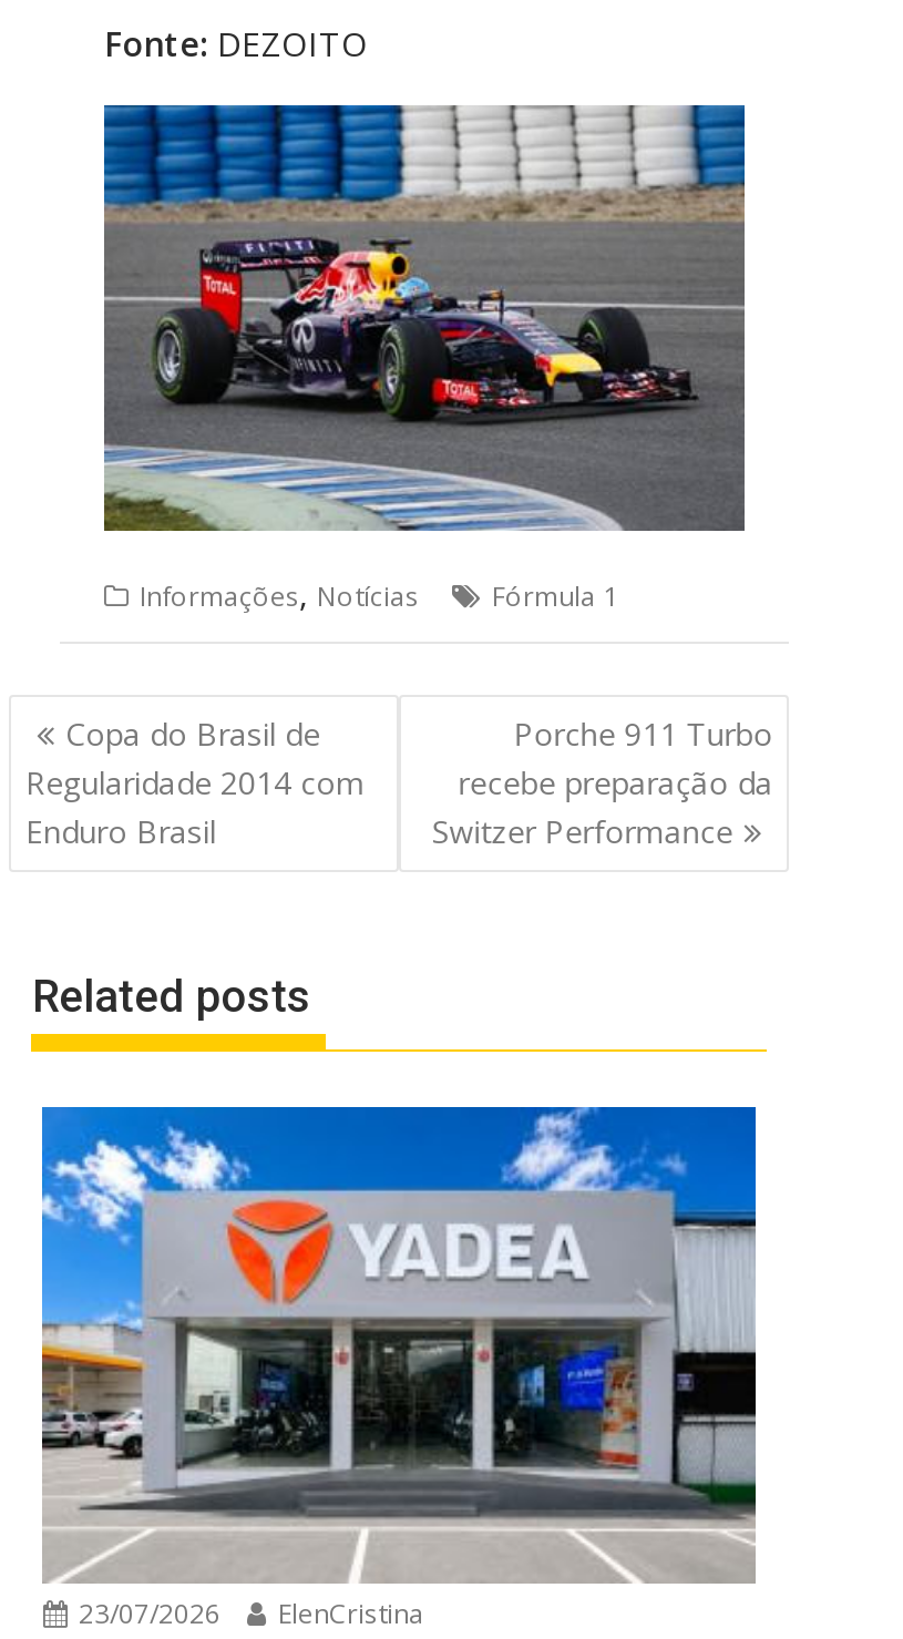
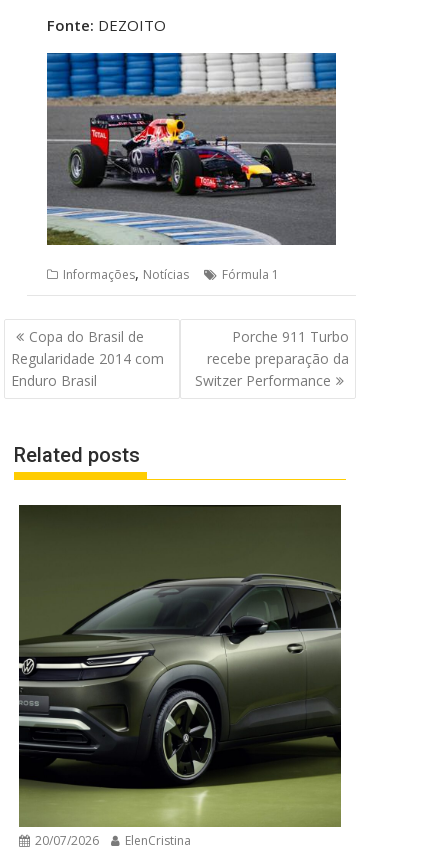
- [image]
- 23/07/2026 ElenCristina
+ [image]
+ 20/07/2026 ElenCristina
